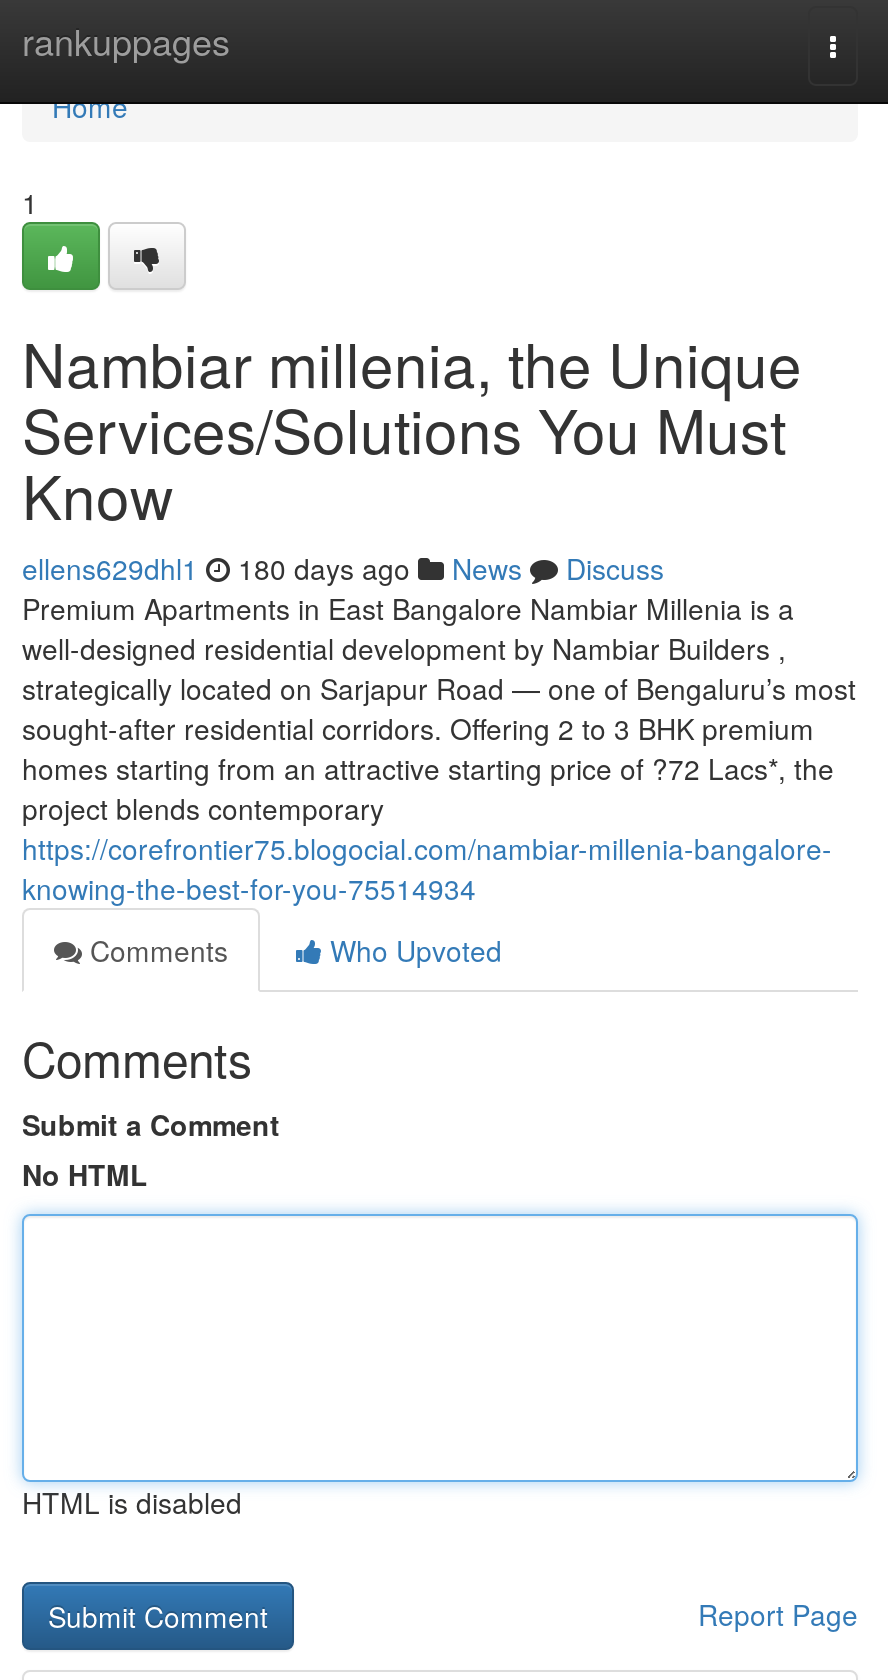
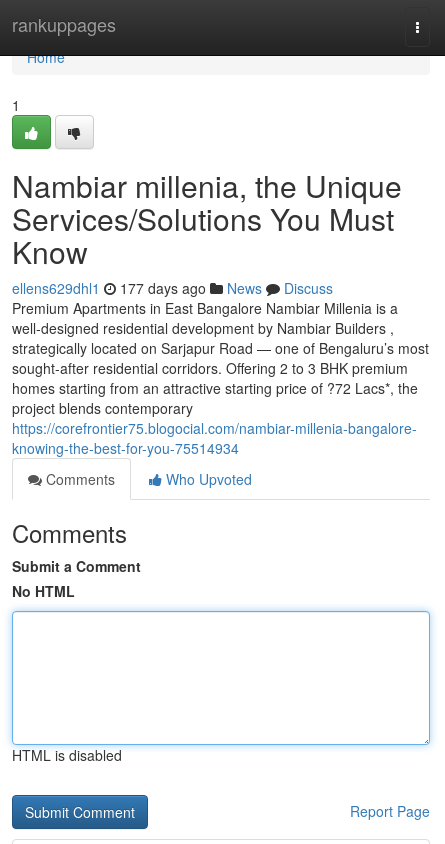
- ellens629dhl1 180 days ago News Discuss
+ ellens629dhl1 177 days ago News Discuss
